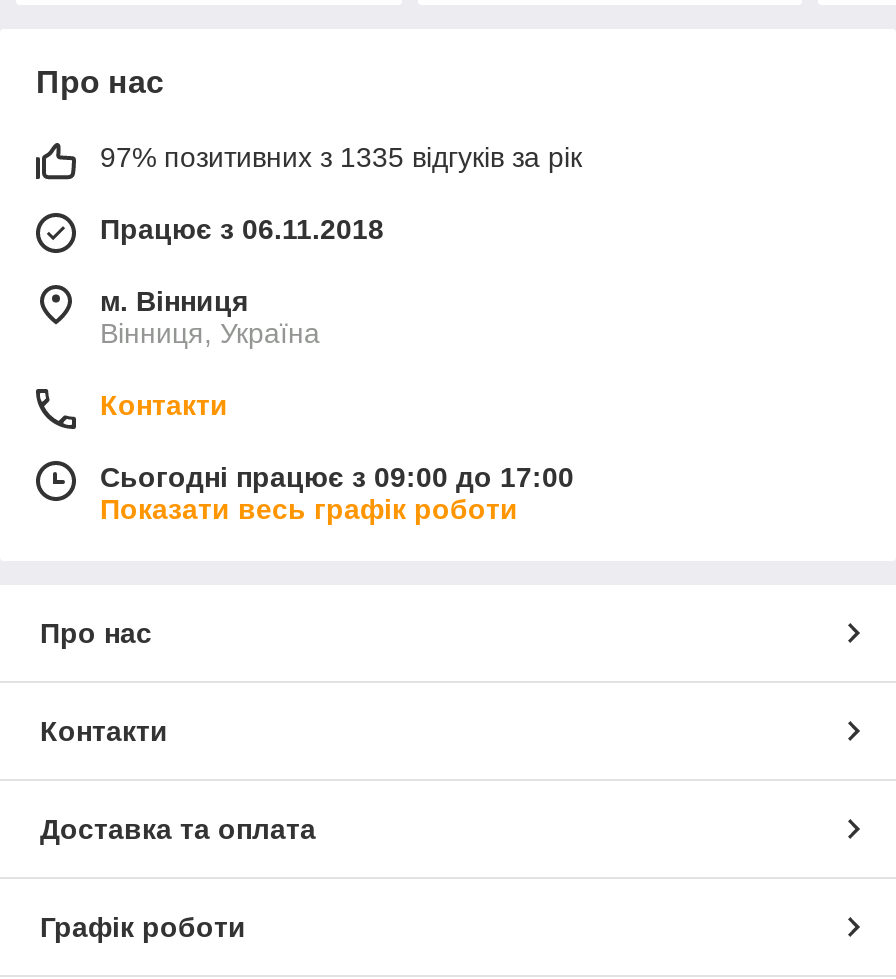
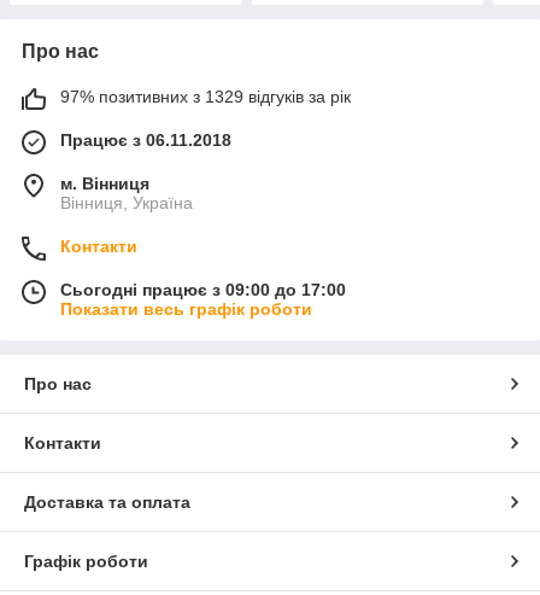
- 97% позитивних з 1335 відгуків за рік
+ 97% позитивних з 1329 відгуків за рік
